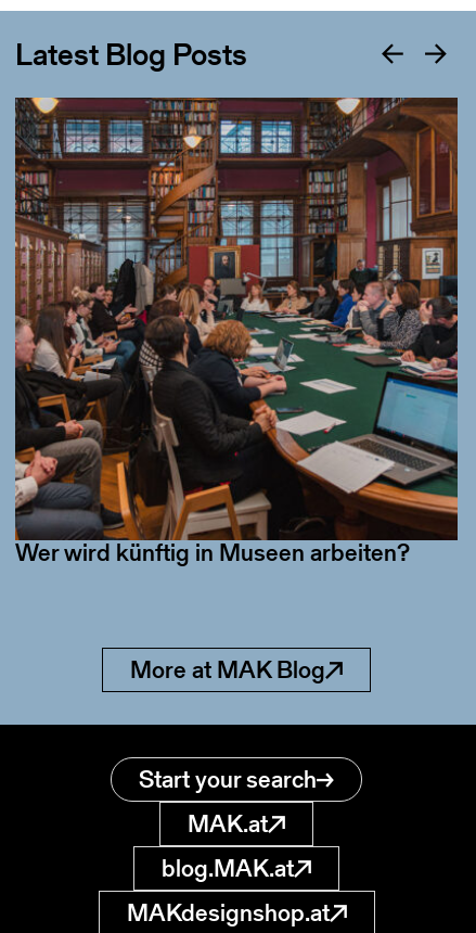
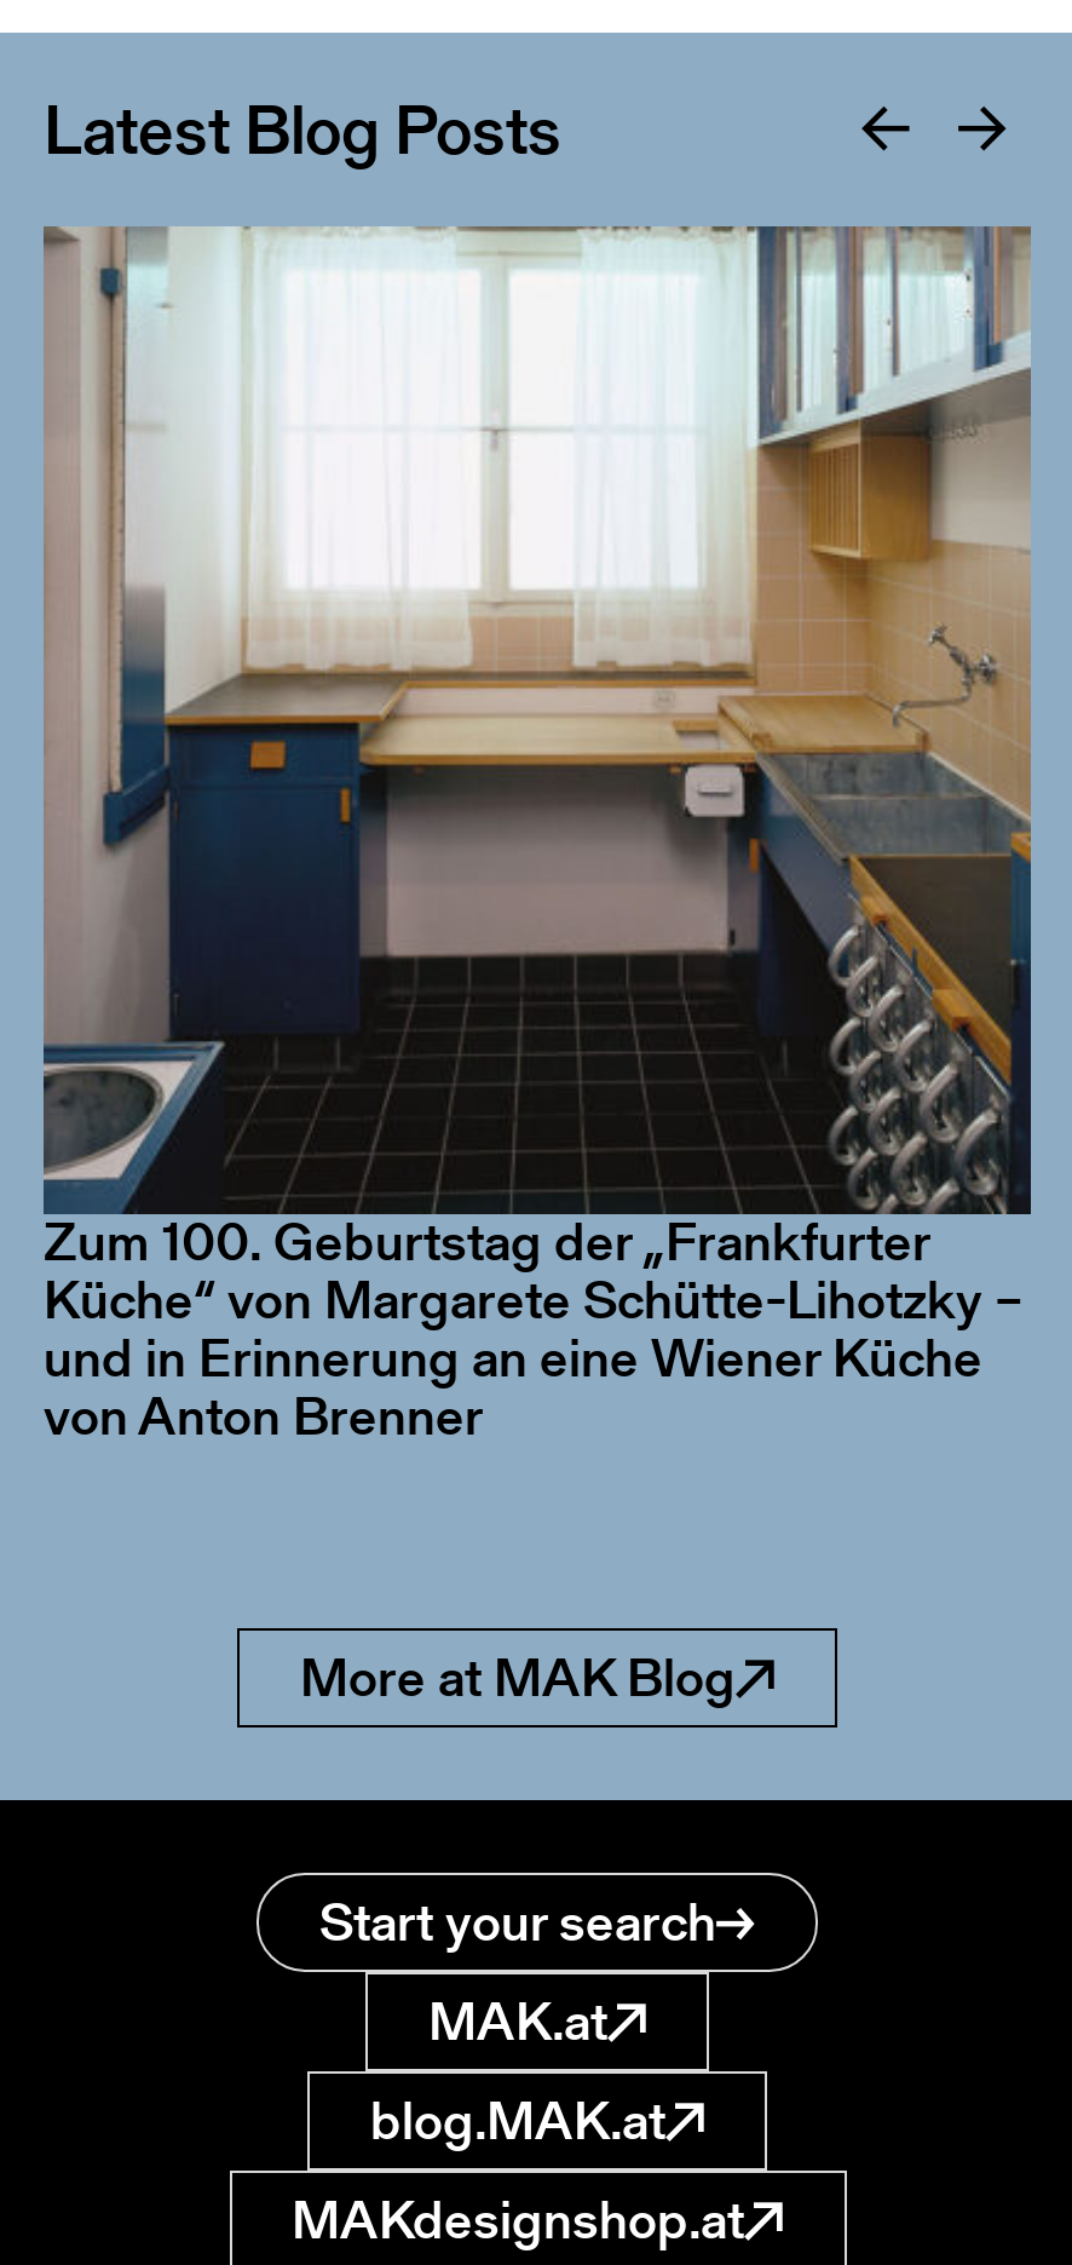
- [image]
+ [image]

- Wer wird künftig in Museen arbeiten?
+ Zum 100. Geburtstag der „Frankfurter
+ Küche“ von Margarete Schütte-Lihotzky –
+ und in Erinnerung an eine Wiener Küche
+ von Anton Brenner
